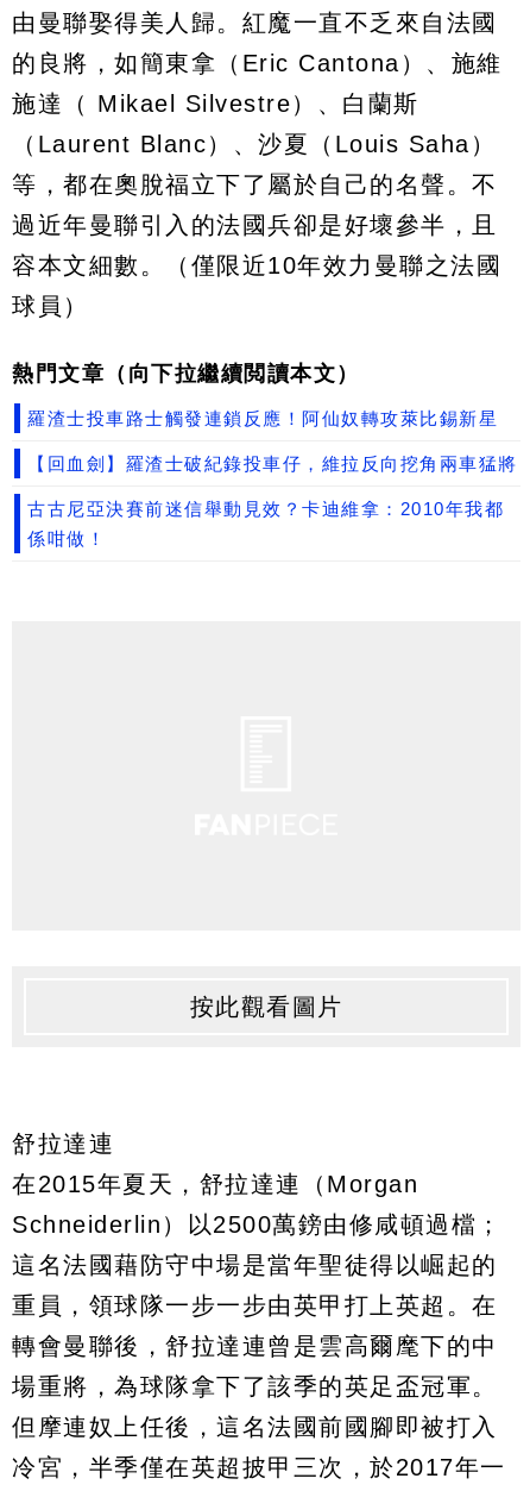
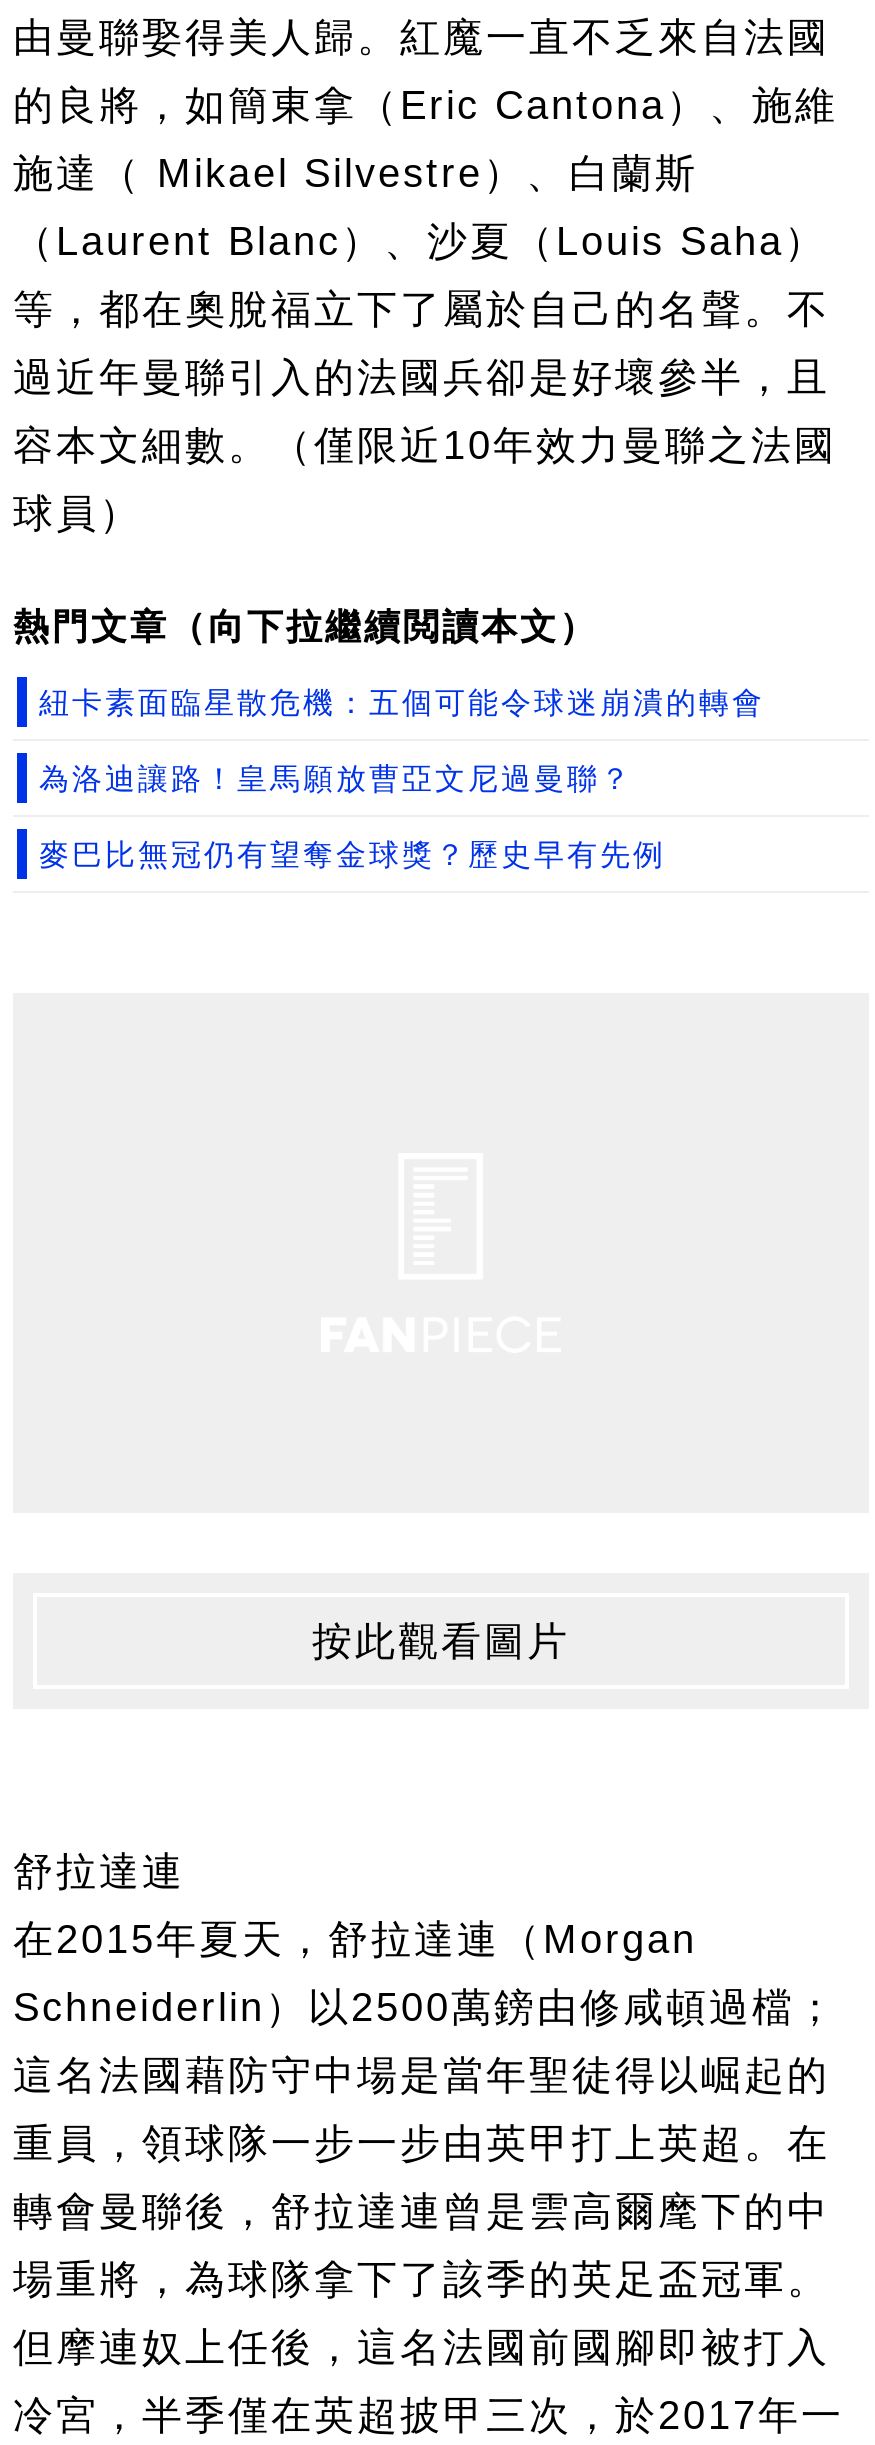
- 羅渣士投車路士觸發連鎖反應！阿仙奴轉攻萊比錫新星
- 【回血劍】羅渣士破紀錄投車仔，維拉反向挖角兩車猛將
- 古古尼亞決賽前迷信舉動見效？卡迪維拿：2010年我都
- 係咁做！
+ 紐卡素面臨星散危機：五個可能令球迷崩潰的轉會
+ 為洛迪讓路！皇馬願放曹亞文尼過曼聯？
+ 麥巴比無冠仍有望奪金球獎？歷史早有先例
